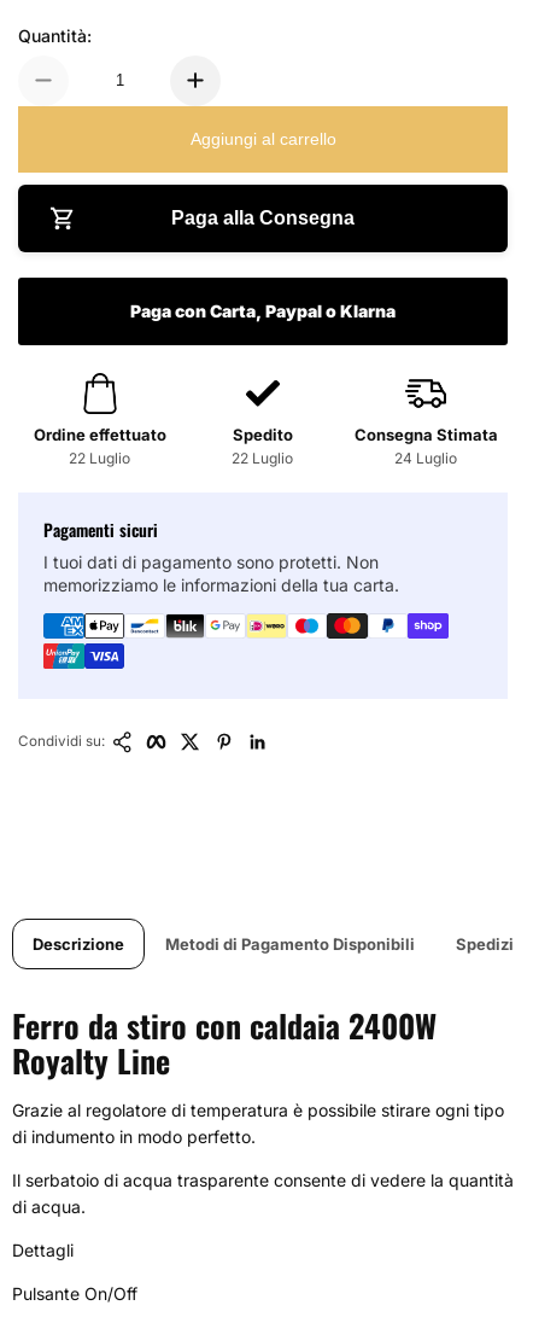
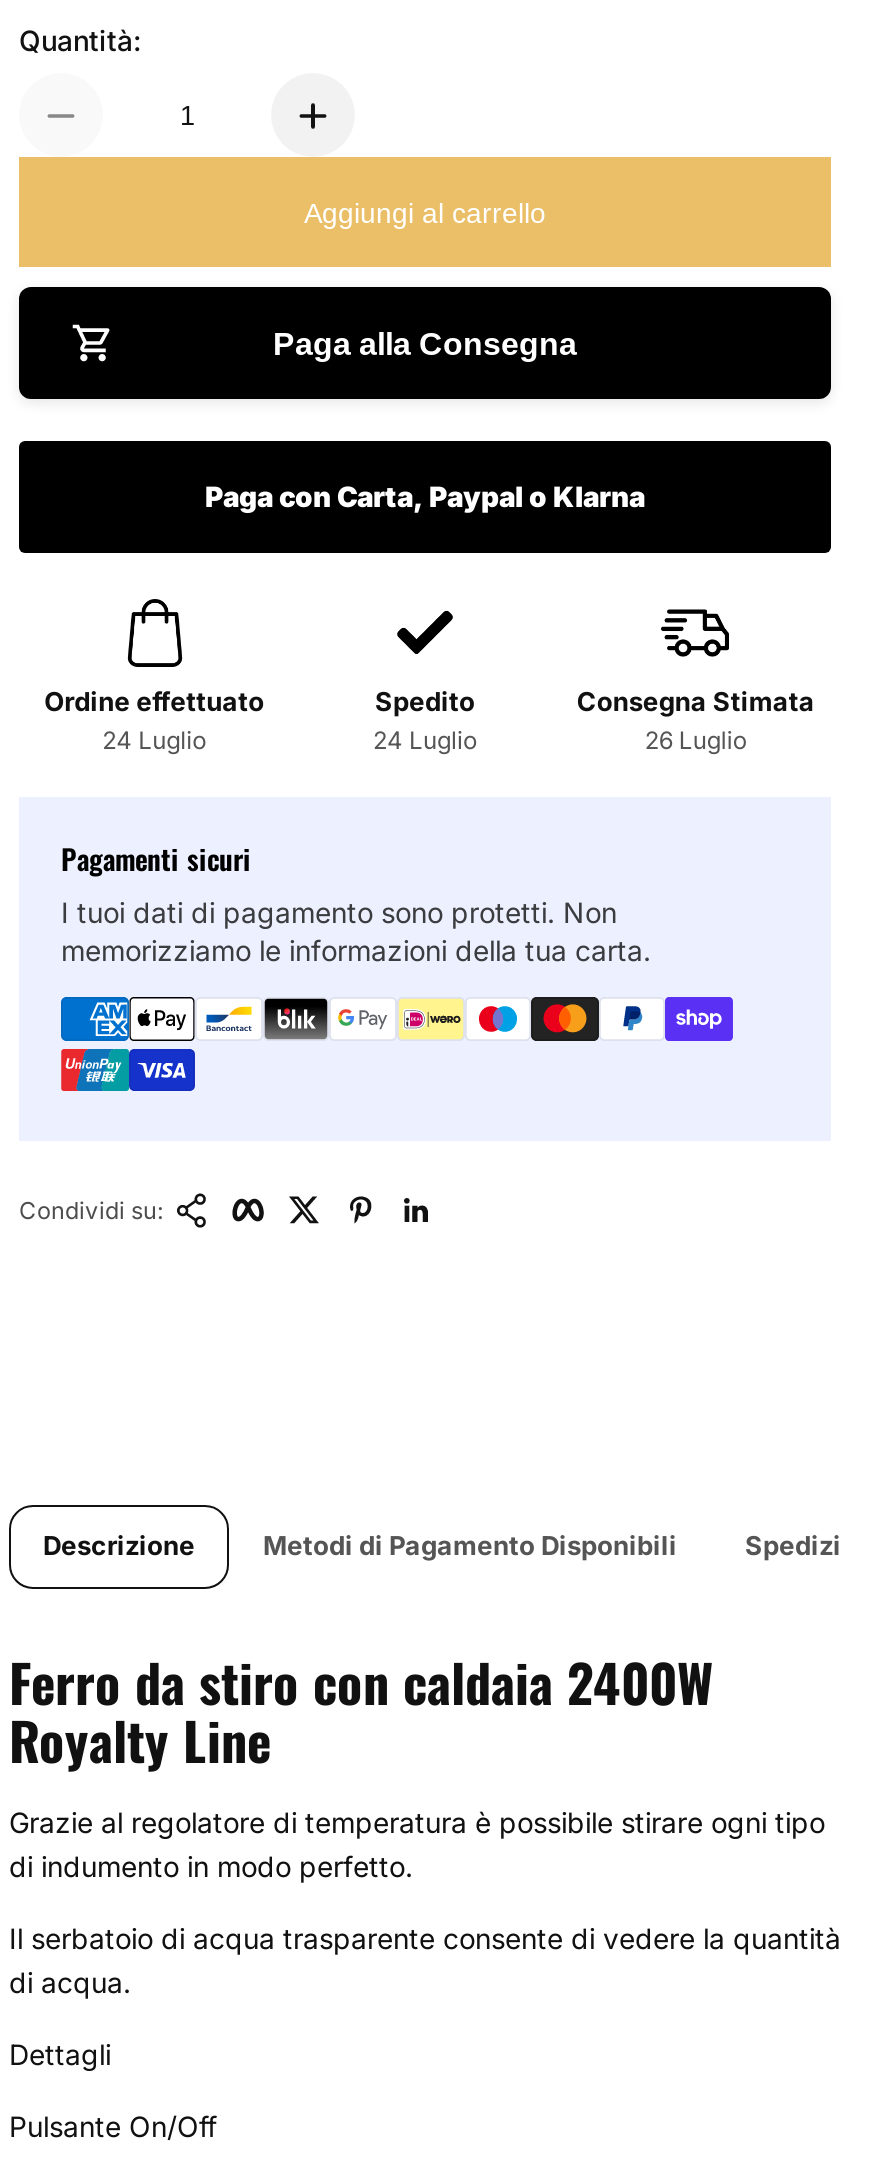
- 22 Luglio
+ 24 Luglio

- 22 Luglio
+ 24 Luglio

- 24 Luglio
+ 26 Luglio
